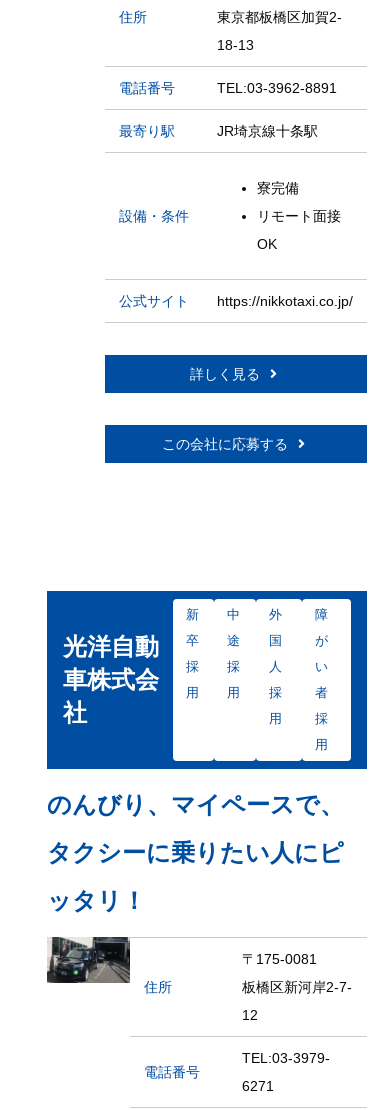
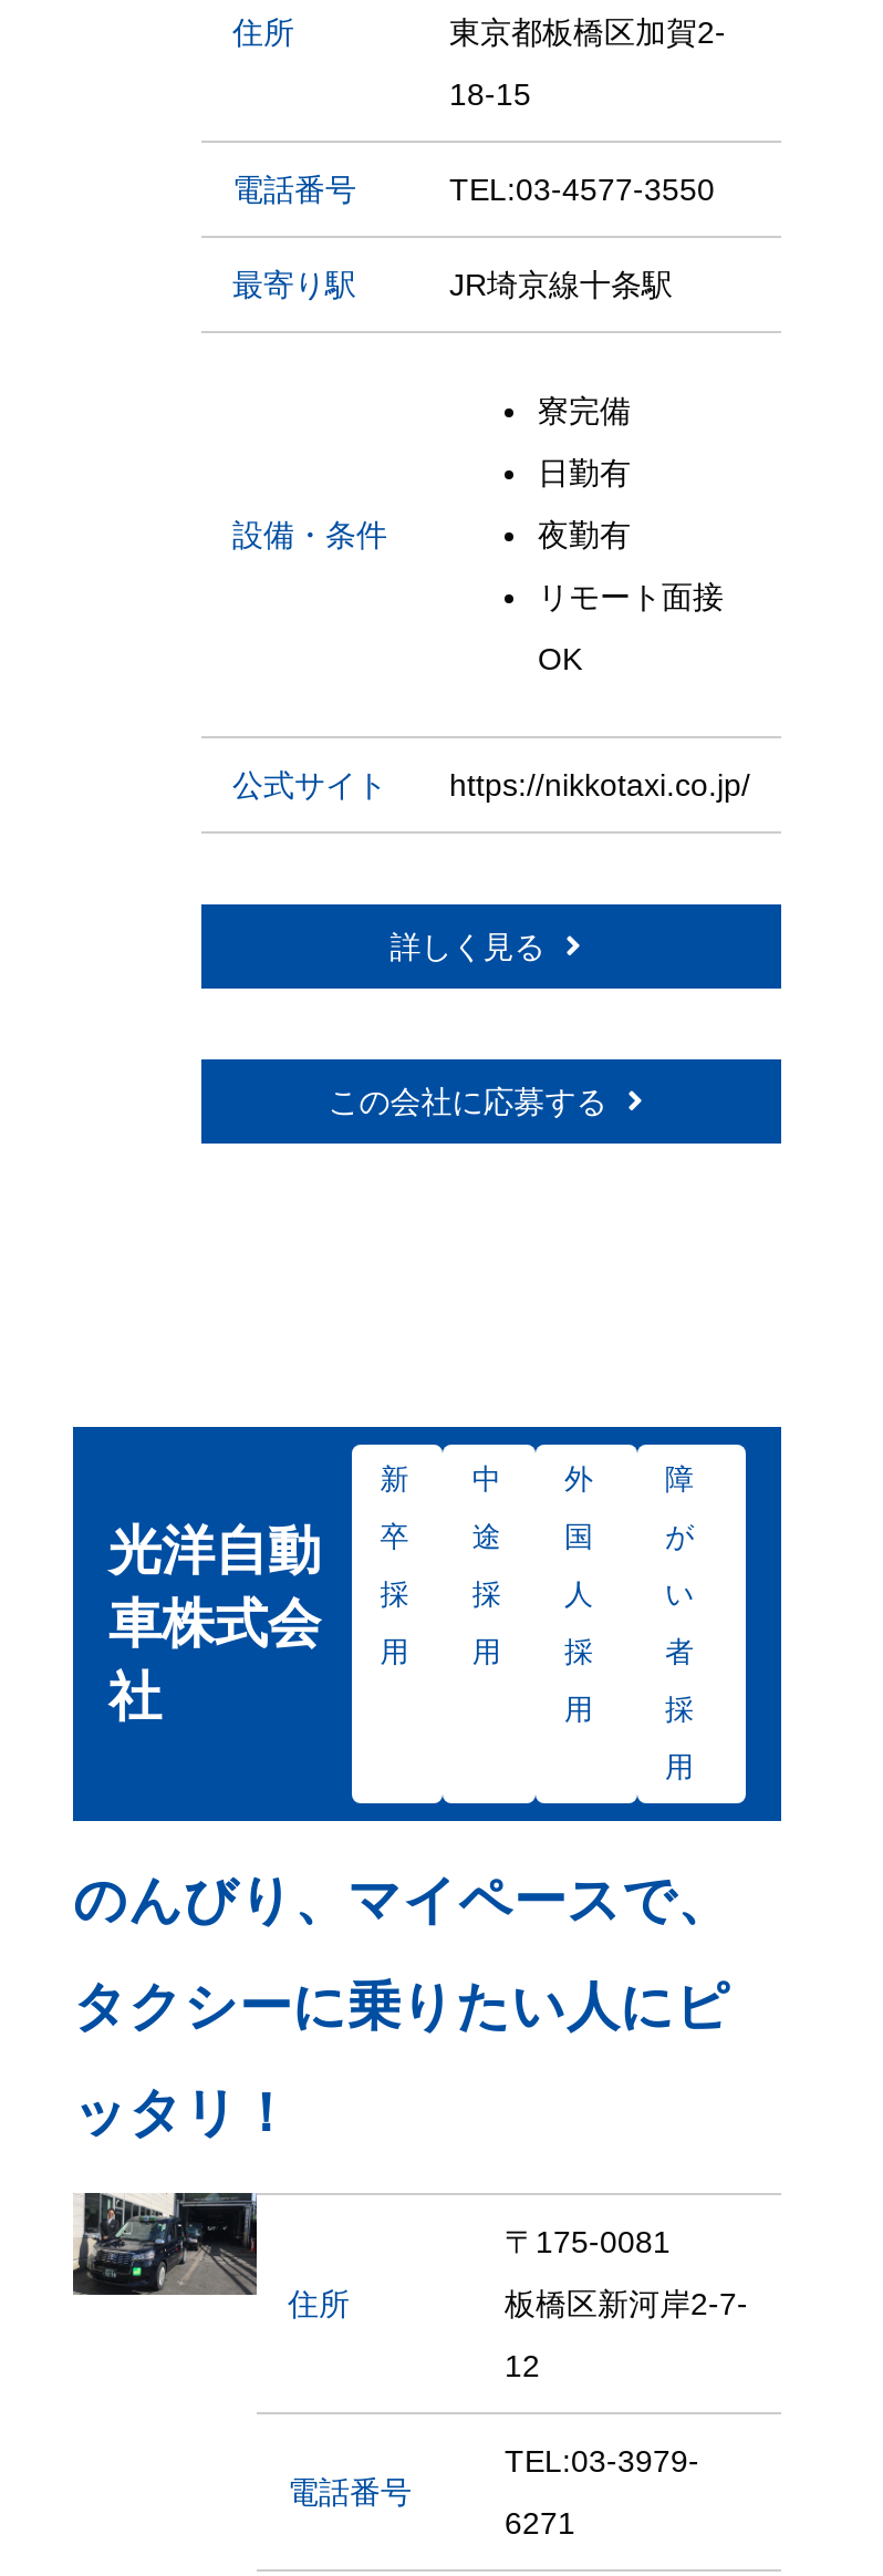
- 18-13
+ 18-15

- TEL:03-3962-8891
+ TEL:03-4577-3550

+ 日勤有
+ 夜勤有
